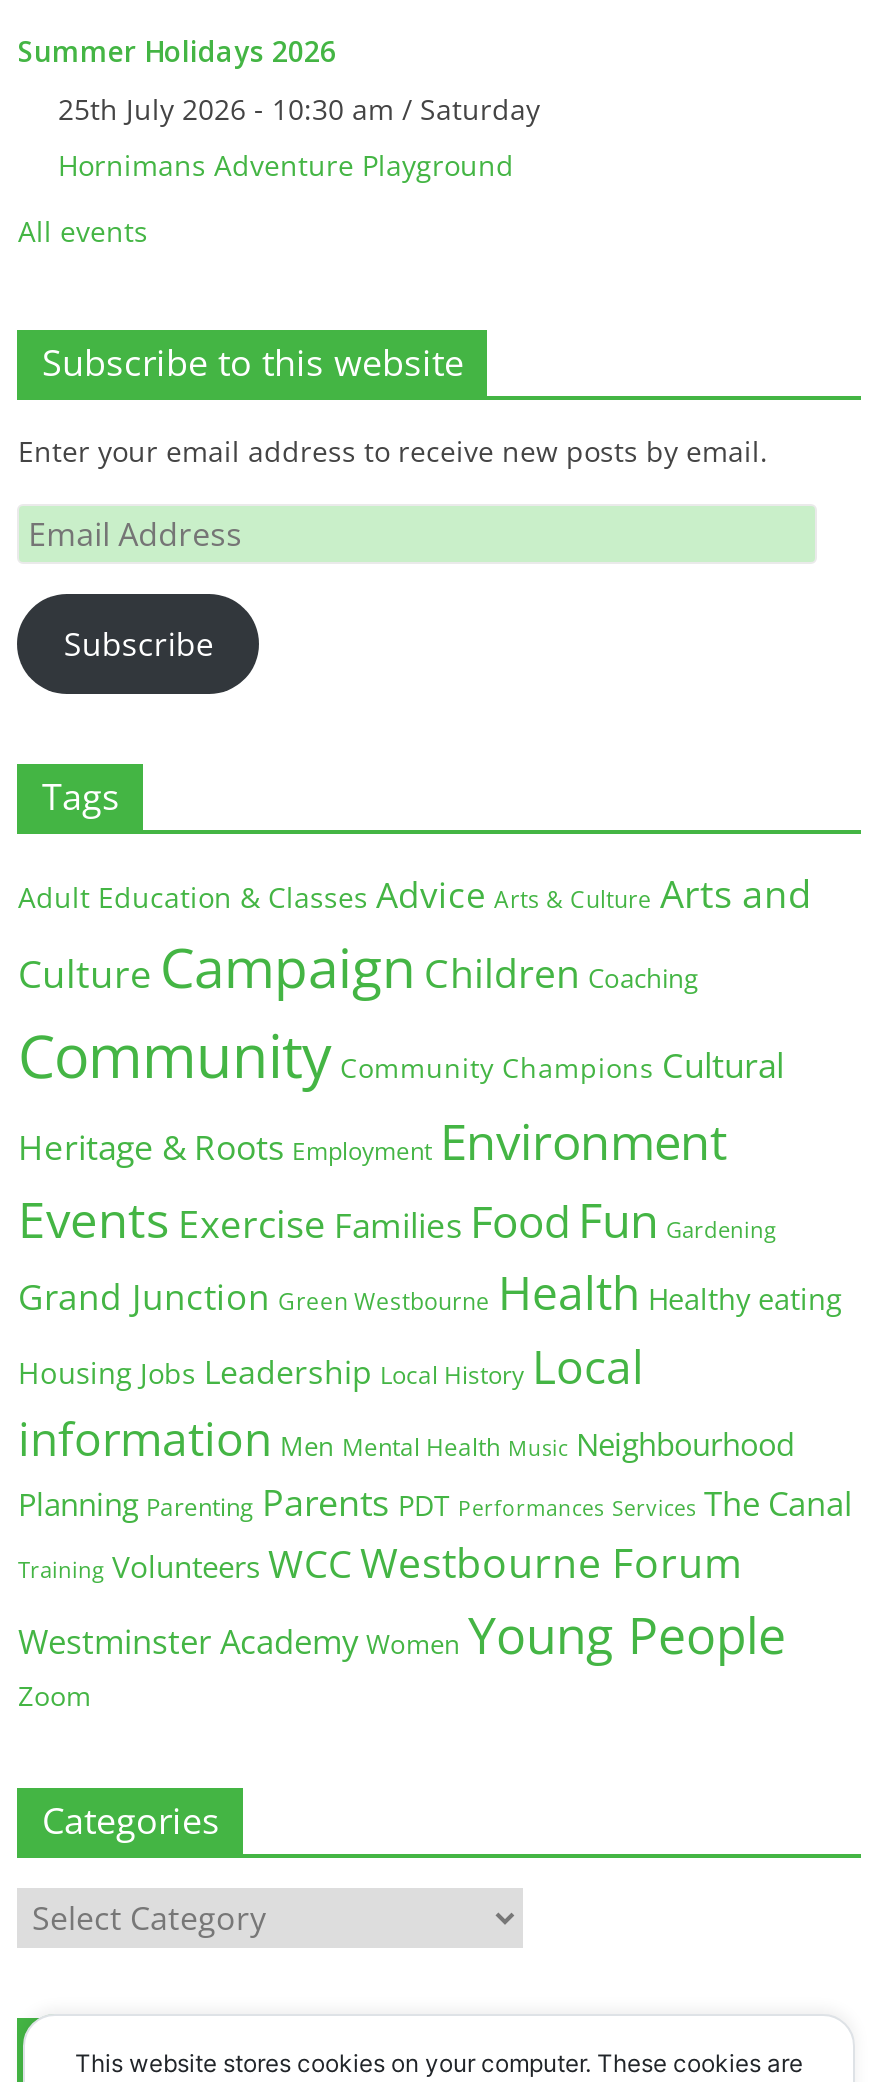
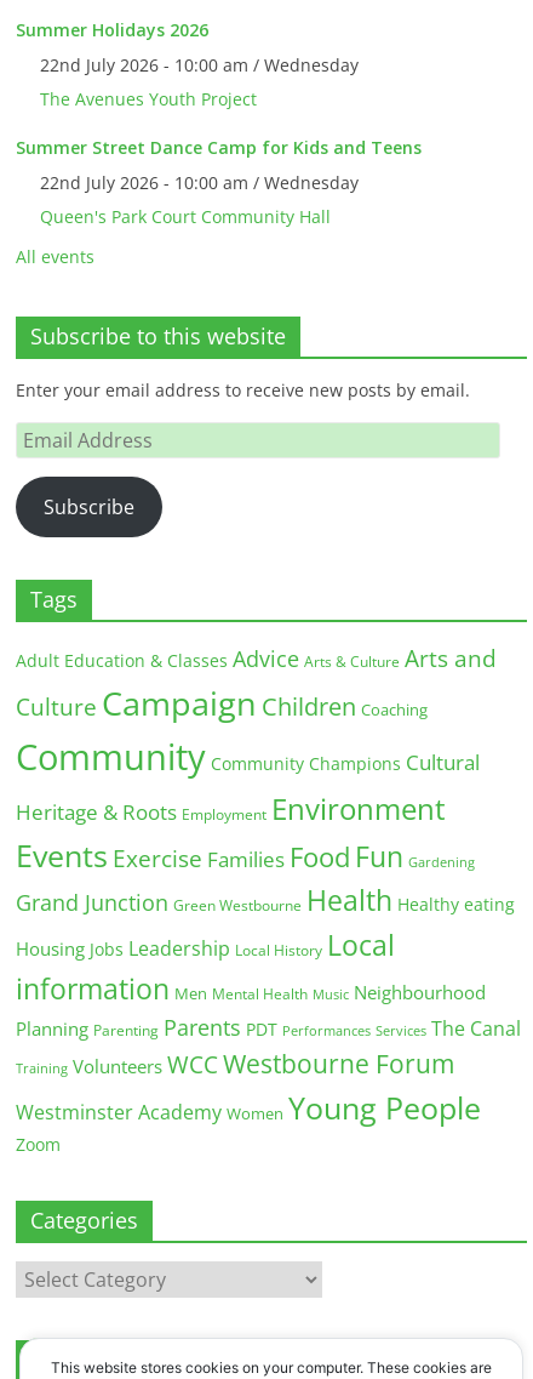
- 25th July 2026 - 10:30 am / Saturday
- Hornimans Adventure Playground
+ 22nd July 2026 - 10:00 am / Wednesday
+ The Avenues Youth Project
+ Summer Street Dance Camp for Kids and Teens
+ 22nd July 2026 - 10:00 am / Wednesday
+ Queen's Park Court Community Hall
